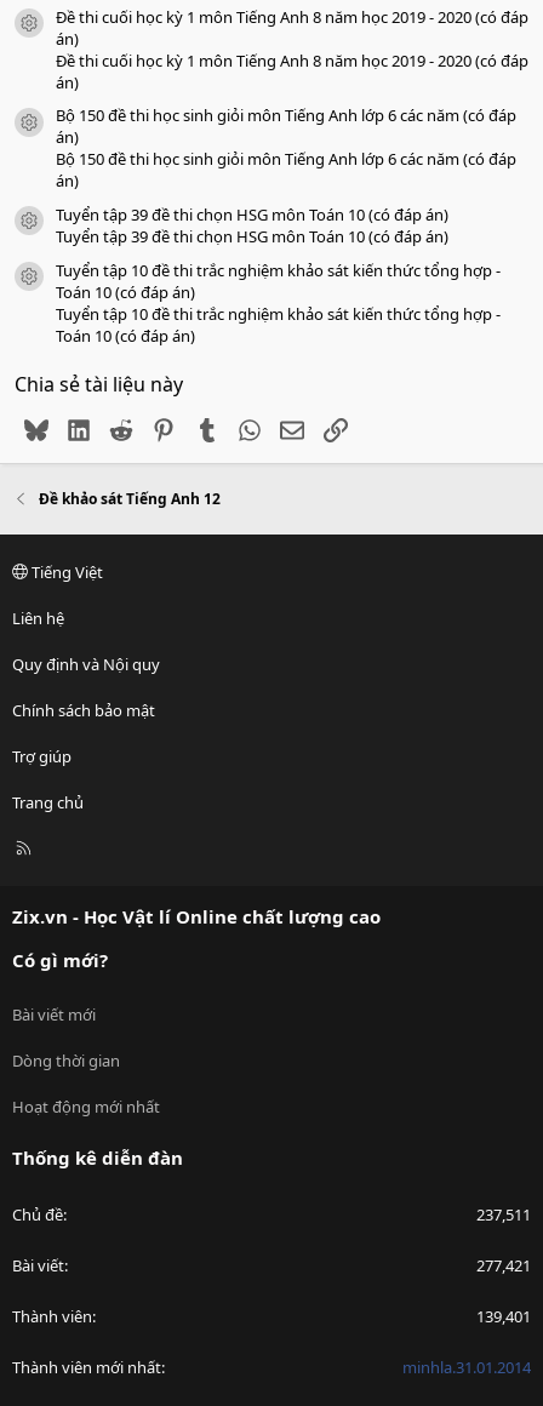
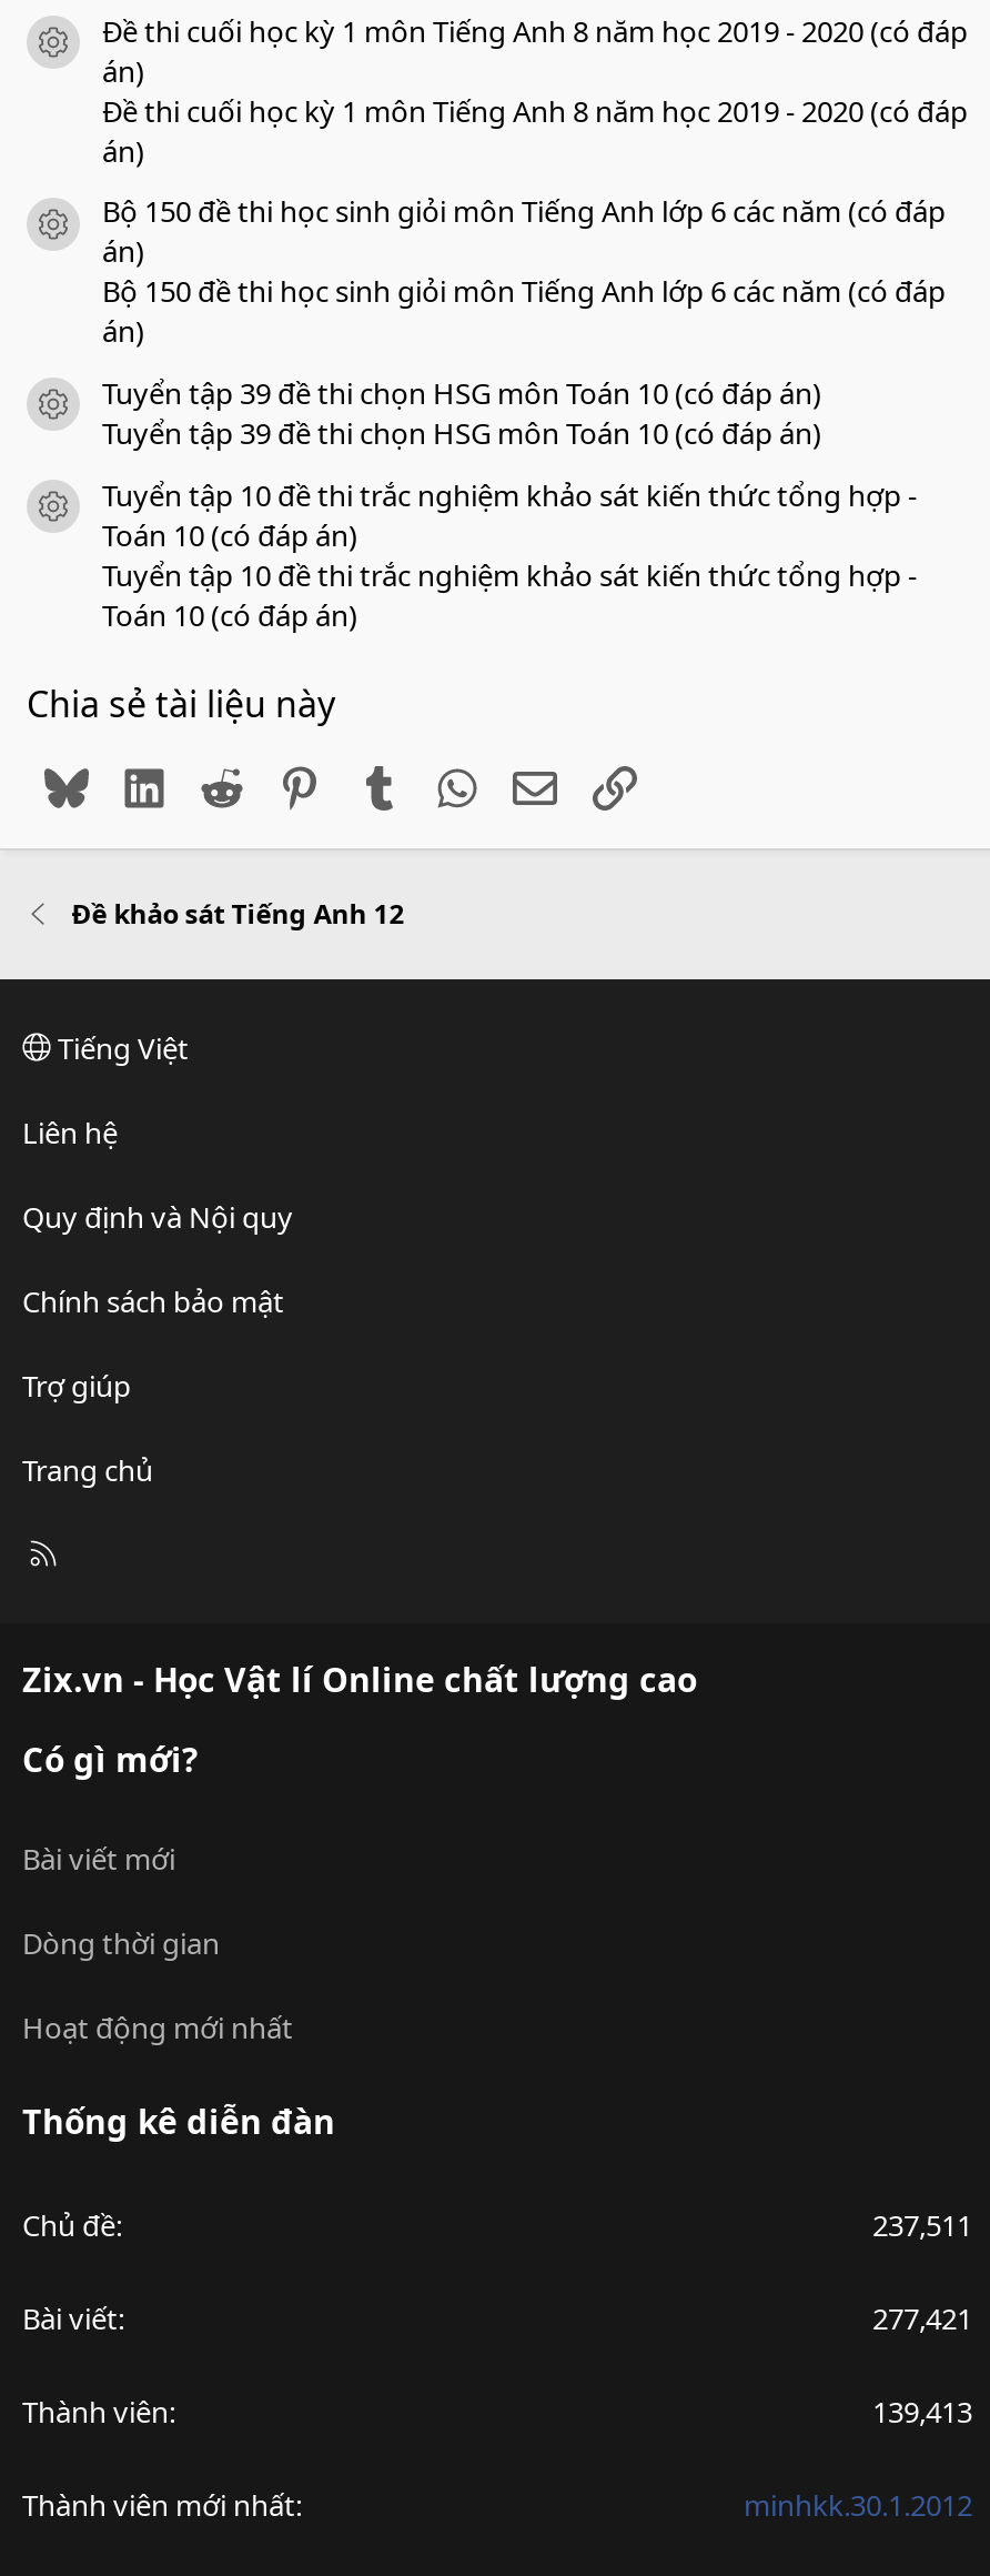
- 139,401
+ 139,413

- minhla.31.01.2014
+ minhkk.30.1.2012
